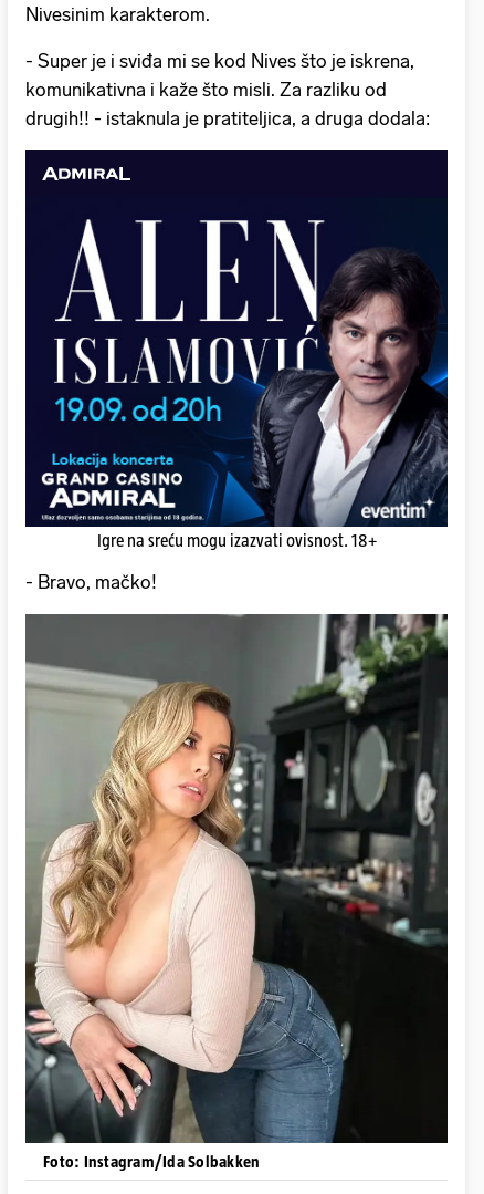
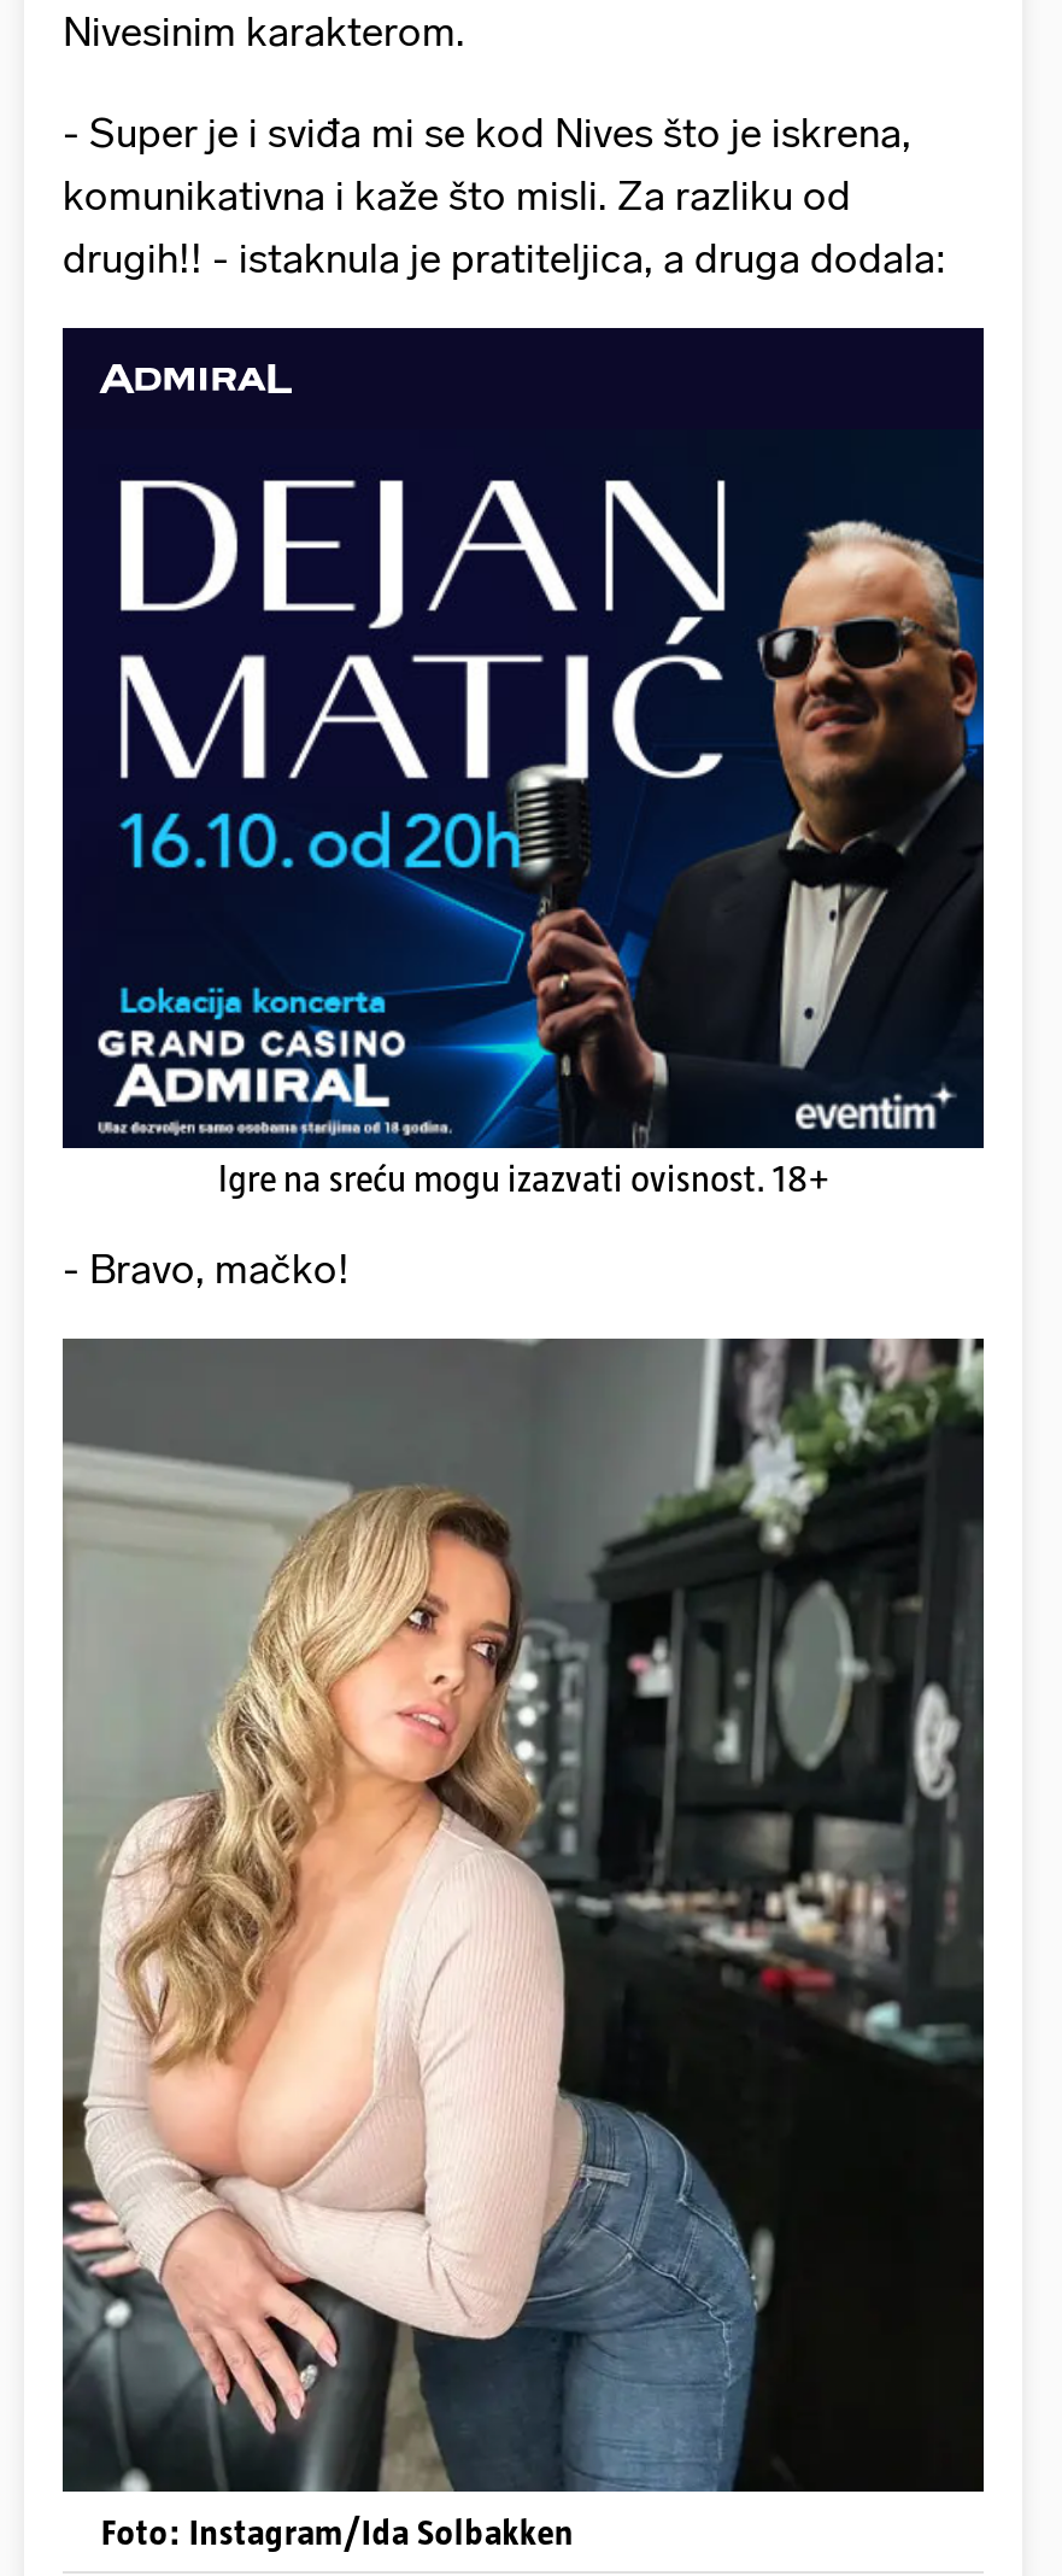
- [image]
+ [image]
